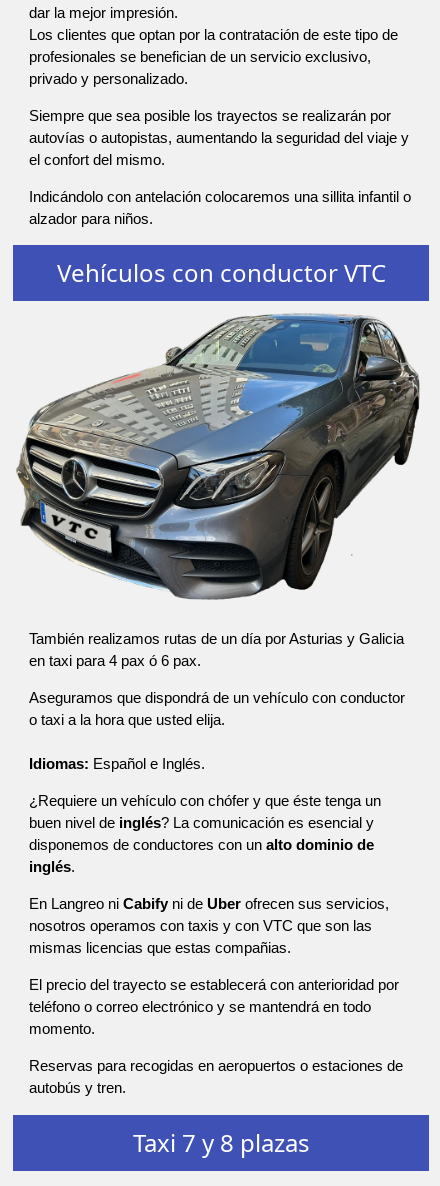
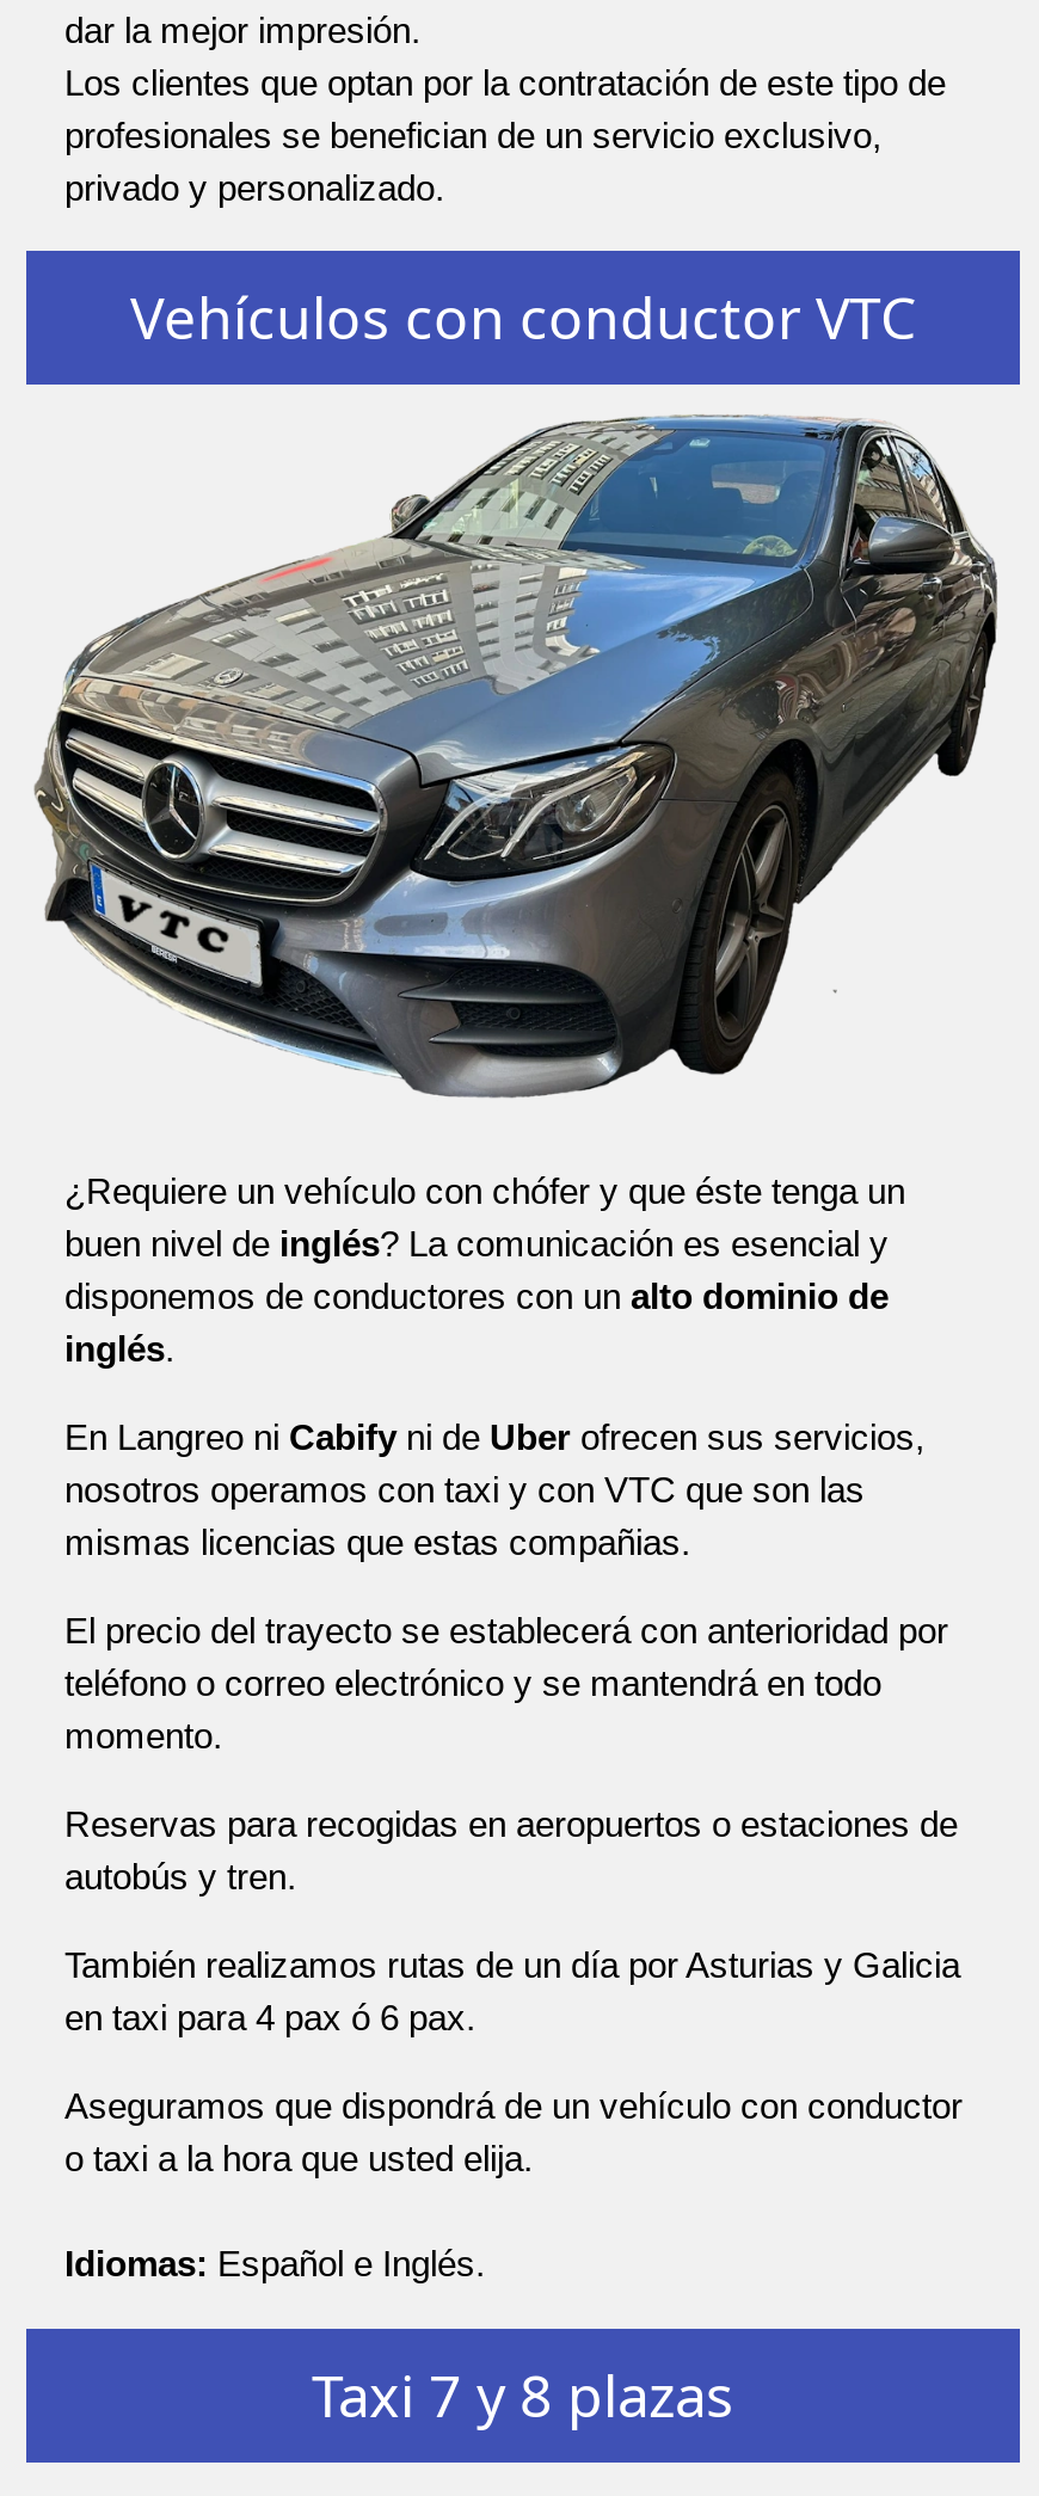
- Siempre que sea posible los trayectos se realizarán por
- autovías o autopistas, aumentando la seguridad del viaje y
- el confort del mismo.
- Indicándolo con antelación colocaremos una sillita infantil o
- alzador para niños.

moved down: También realizamos rutas de un día por Asturias y Galicia | en taxi para 4 pax ó 6 pax. | Aseguramos que dispondrá de un vehículo con conductor | o taxi a la hora que usted elija. | Idiomas: Español e Inglés.

moved up: ¿Requiere un vehículo con chófer y que éste tenga un | buen nivel de inglés? La comunicación es esencial y | disponemos de conductores con un alto dominio de | inglés. | En Langreo ni Cabify ni de Uber ofrecen sus servicios,

- nosotros operamos con taxis y con VTC que son las
+ nosotros operamos con taxi y con VTC que son las

moved up: mismas licencias que estas compañias. | El precio del trayecto se establecerá con anterioridad por | teléfono o correo electrónico y se mantendrá en todo | momento. | Reservas para recogidas en aeropuertos o estaciones de | autobús y tren.
